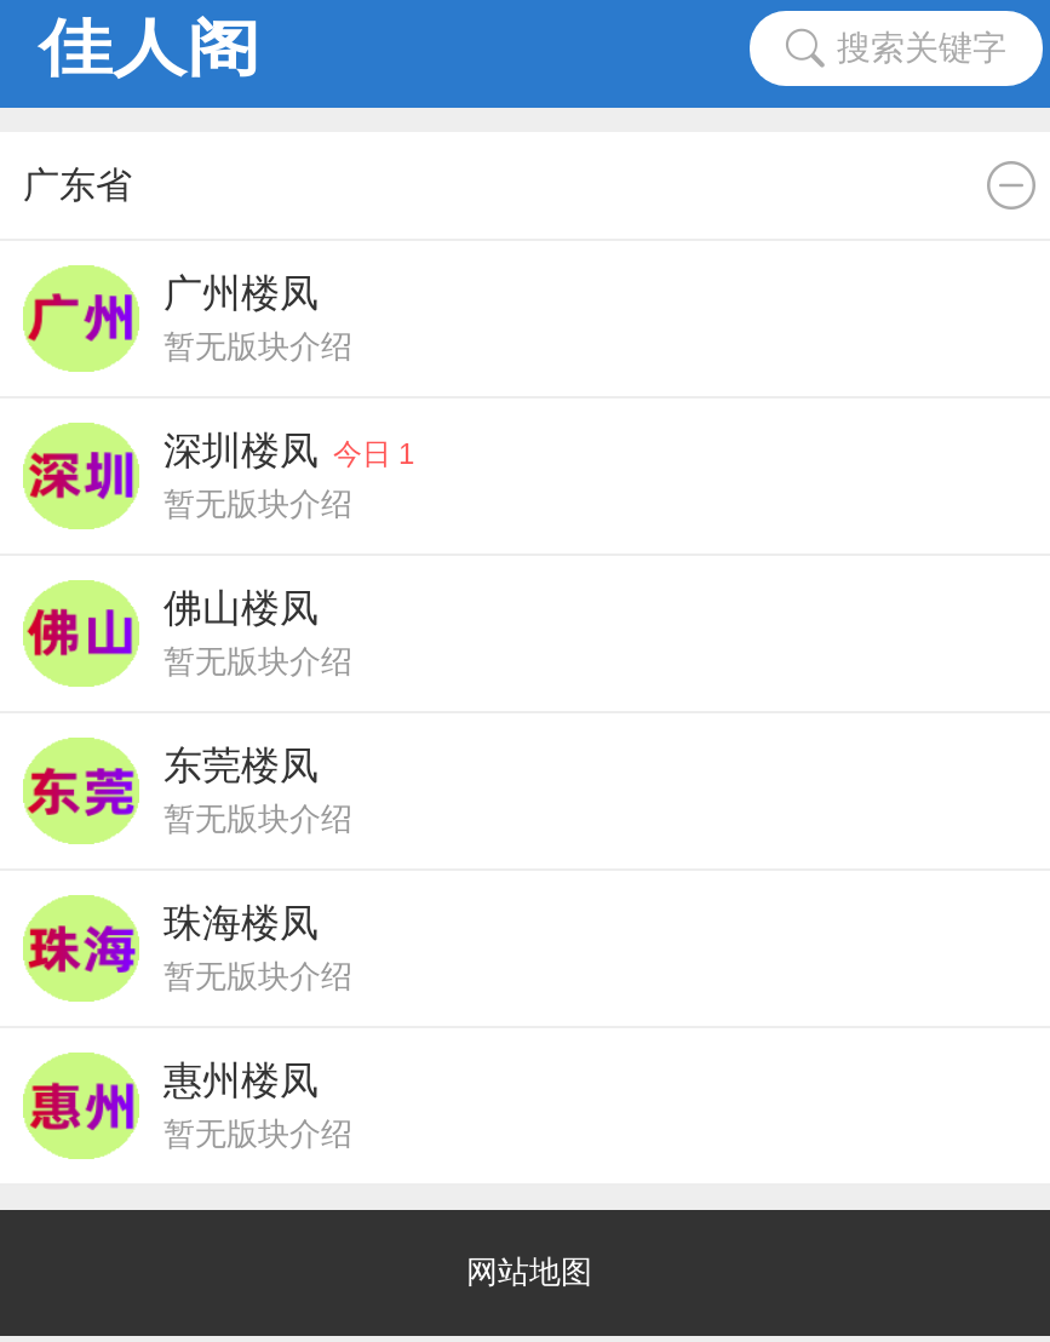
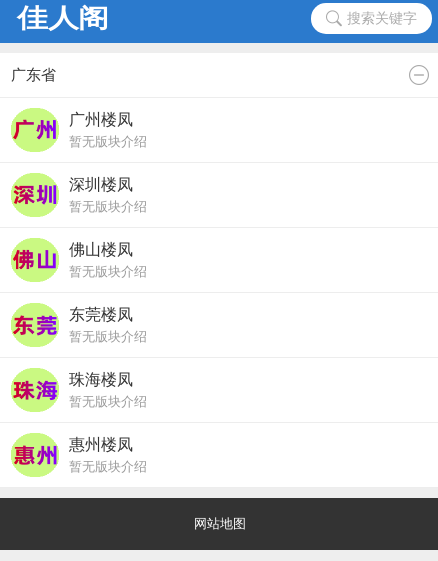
- 深圳楼凤 今日 1
+ 深圳楼凤
